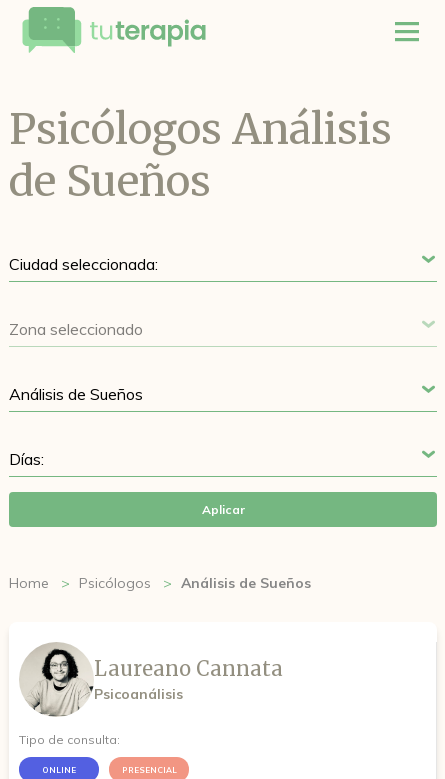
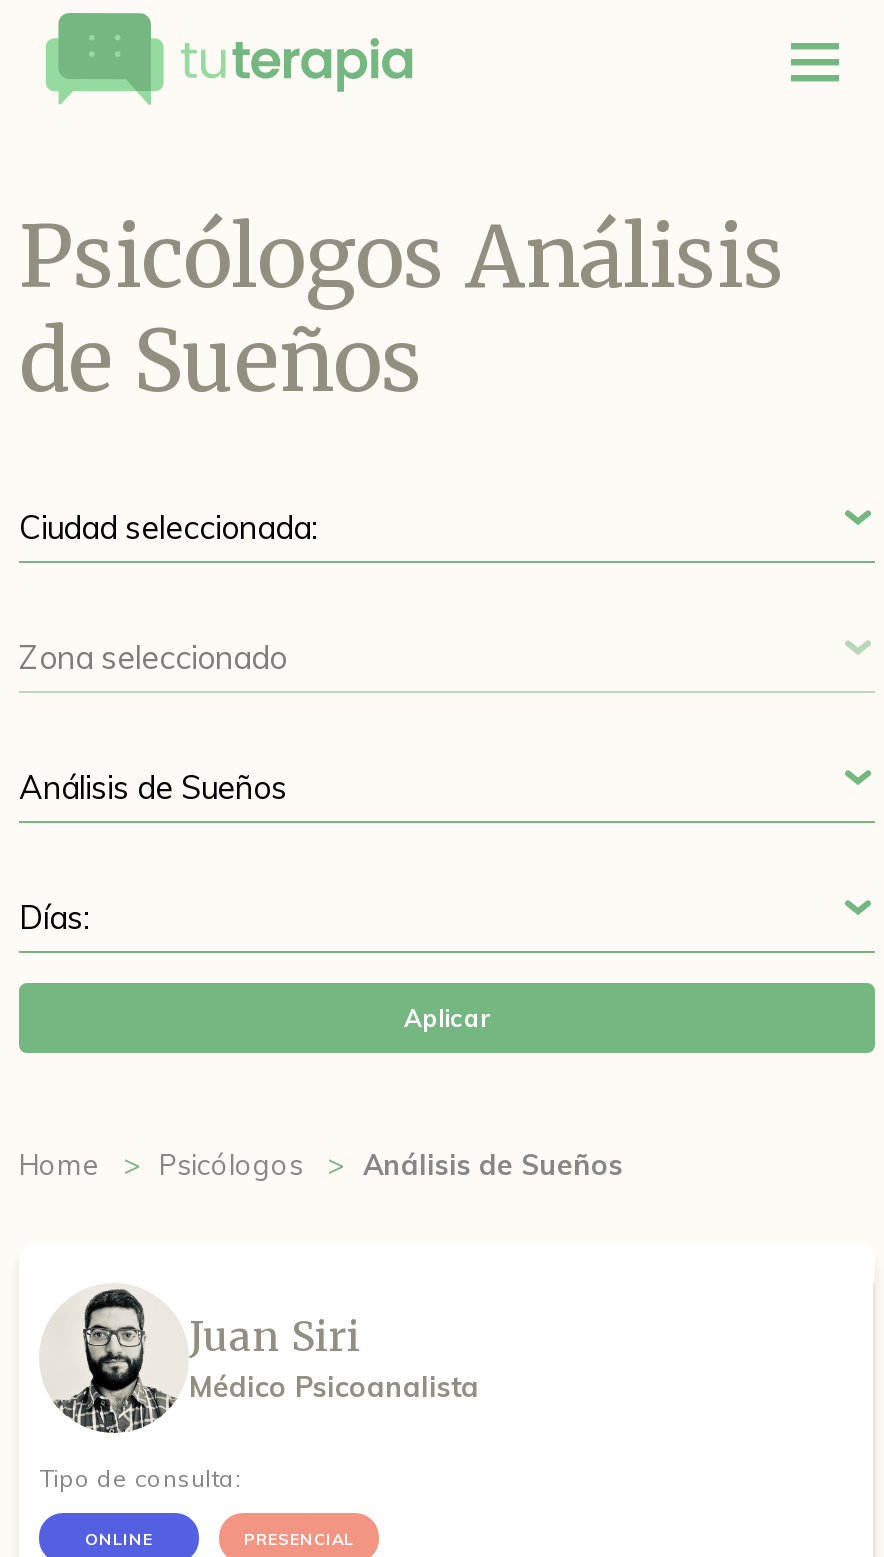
- [image]
- Laureano Cannata
- Psicoanálisis
+ [image]
+ Juan Siri
+ Médico Psicoanalista
